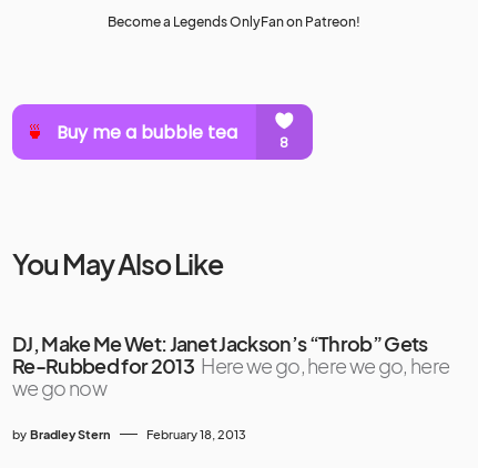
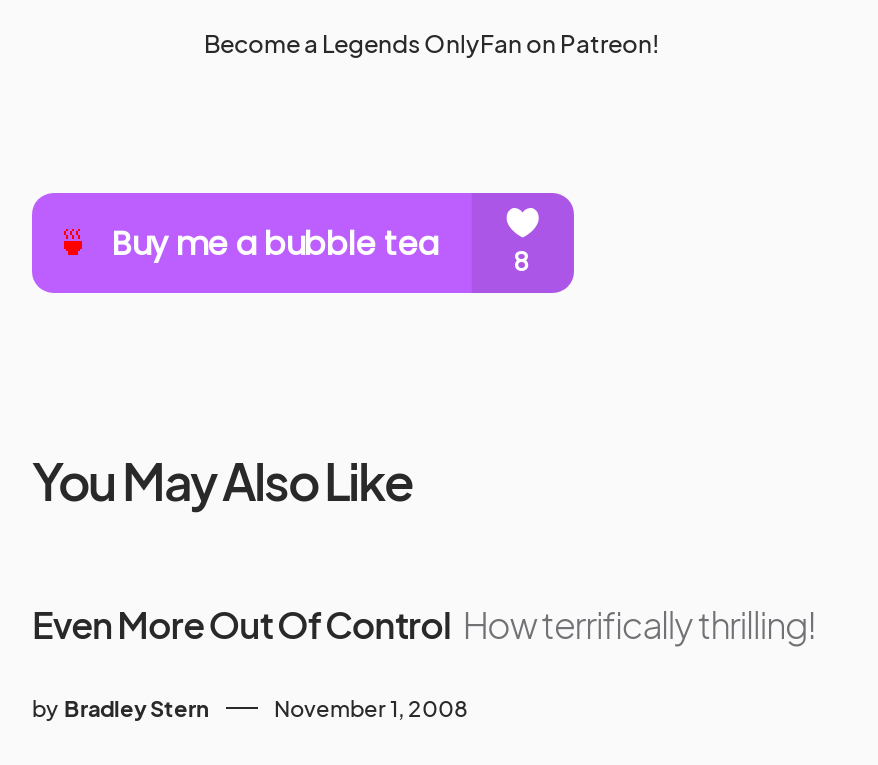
- DJ, Make Me Wet: Janet Jackson’s “Throb” Gets
- Re-Rubbed for 2013 Here we go, here we go, here
- we go now
+ Even More Out Of Control How terrifically thrilling!

- February 18, 2013
+ November 1, 2008
